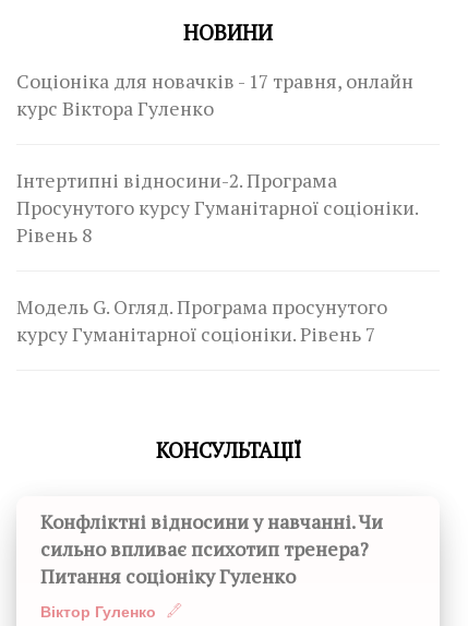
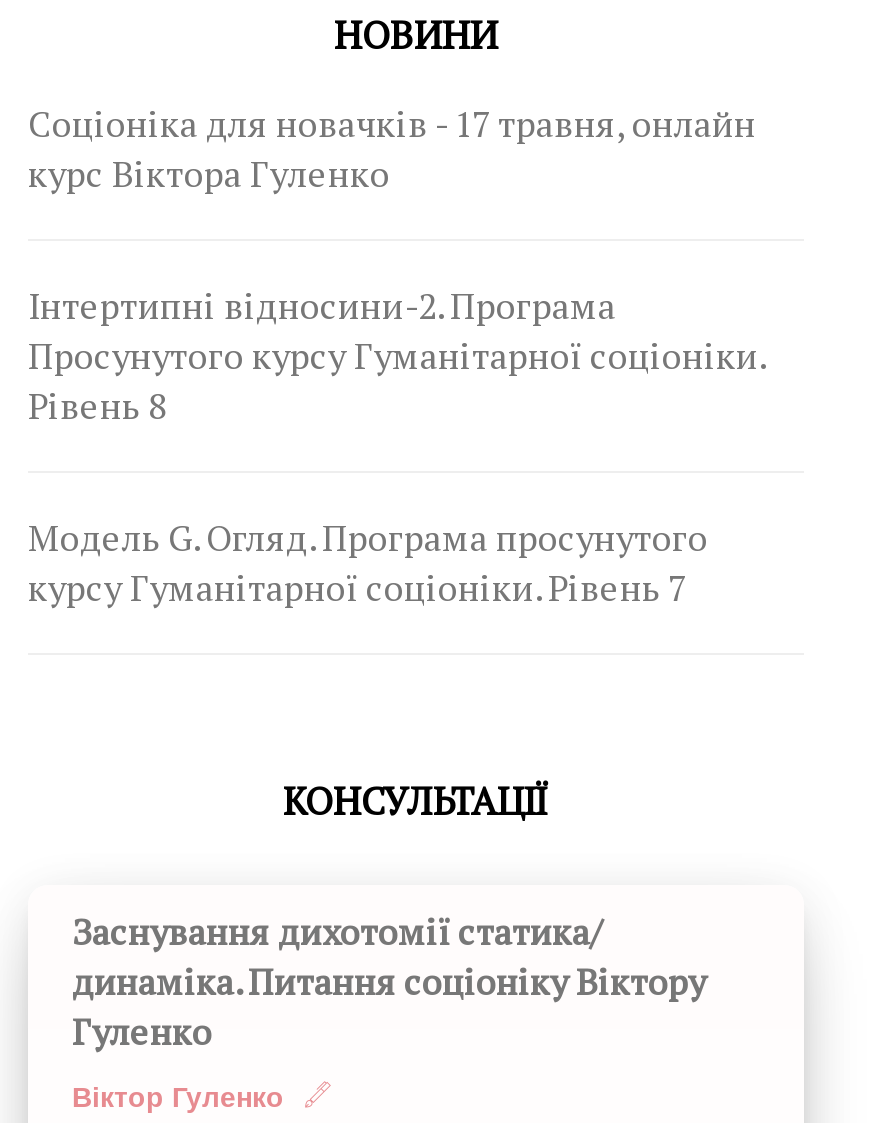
- Конфліктні відносини у навчанні. Чи
- сильно впливає психотип тренера?
- Питання соціоніку Гуленко
+ Заснування дихотомії статика/
+ динаміка. Питання соціоніку Віктору
+ Гуленко
